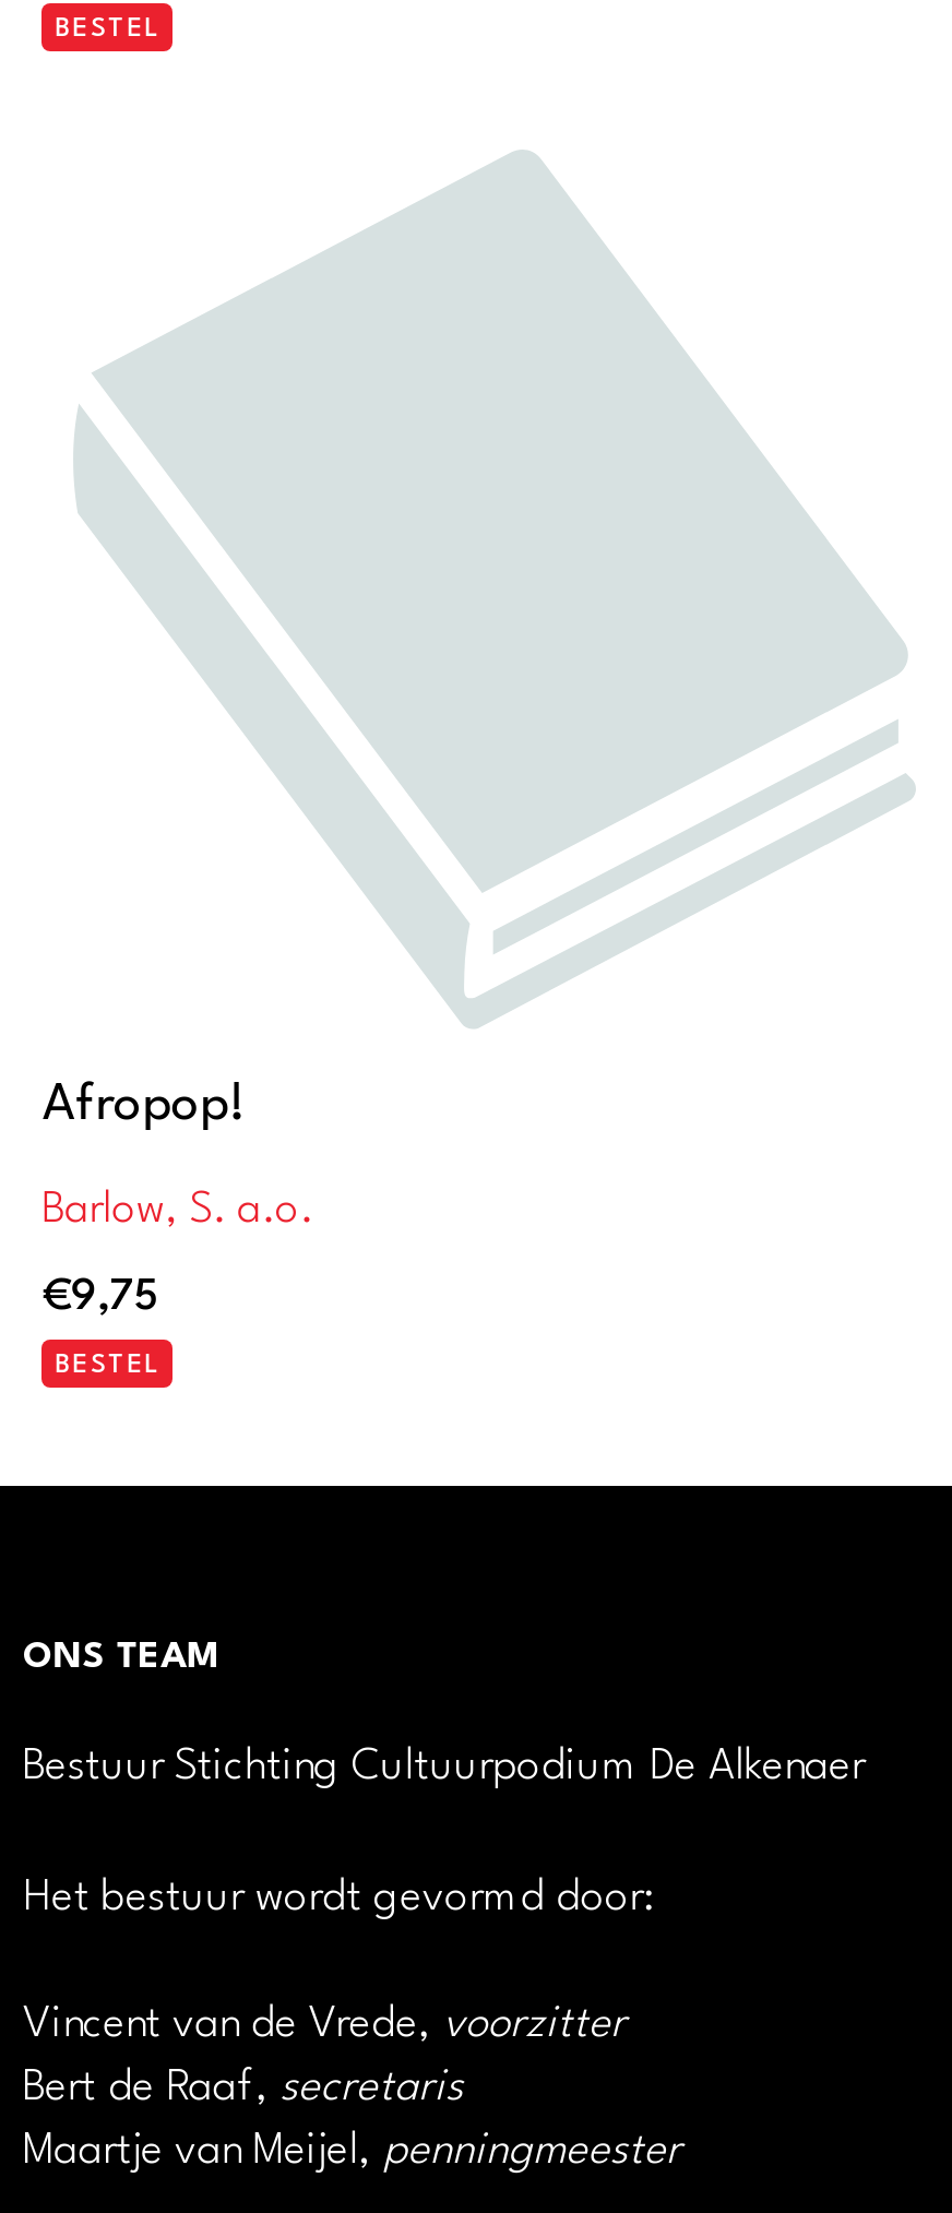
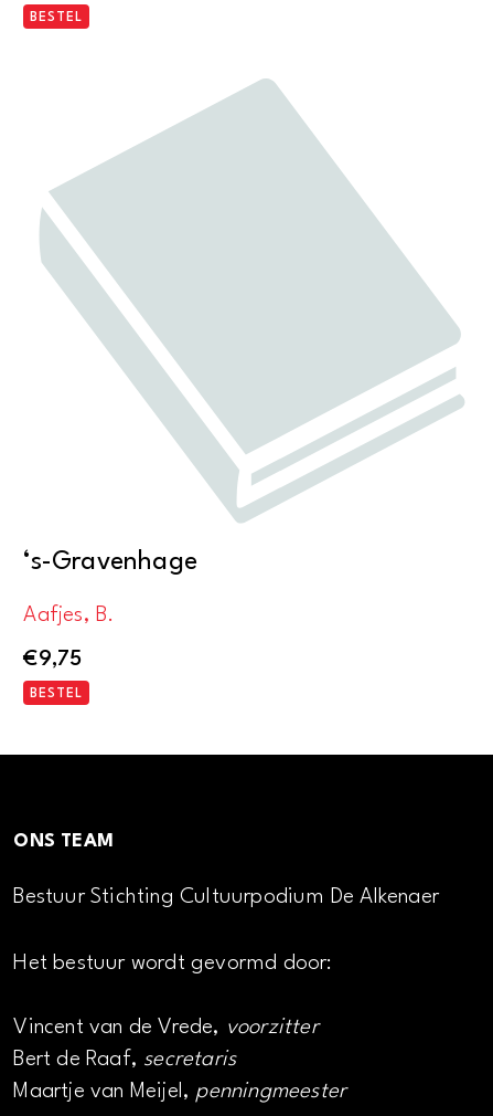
- Afropop!
+ ‘s-Gravenhage

- Barlow, S. a.o.
+ Aafjes, B.
